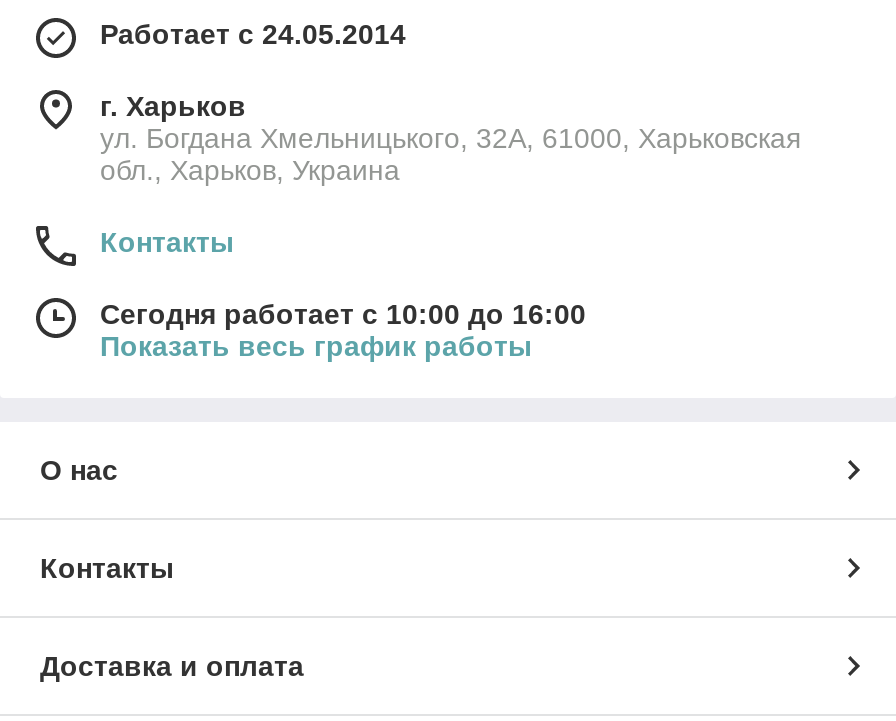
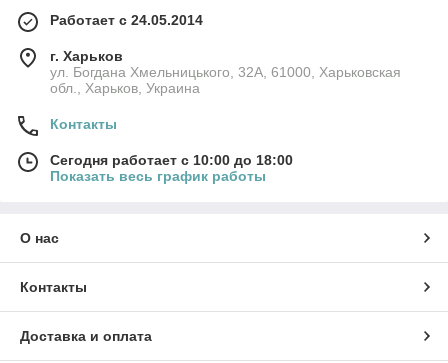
- Сегодня работает с 10:00 до 16:00
+ Сегодня работает с 10:00 до 18:00
